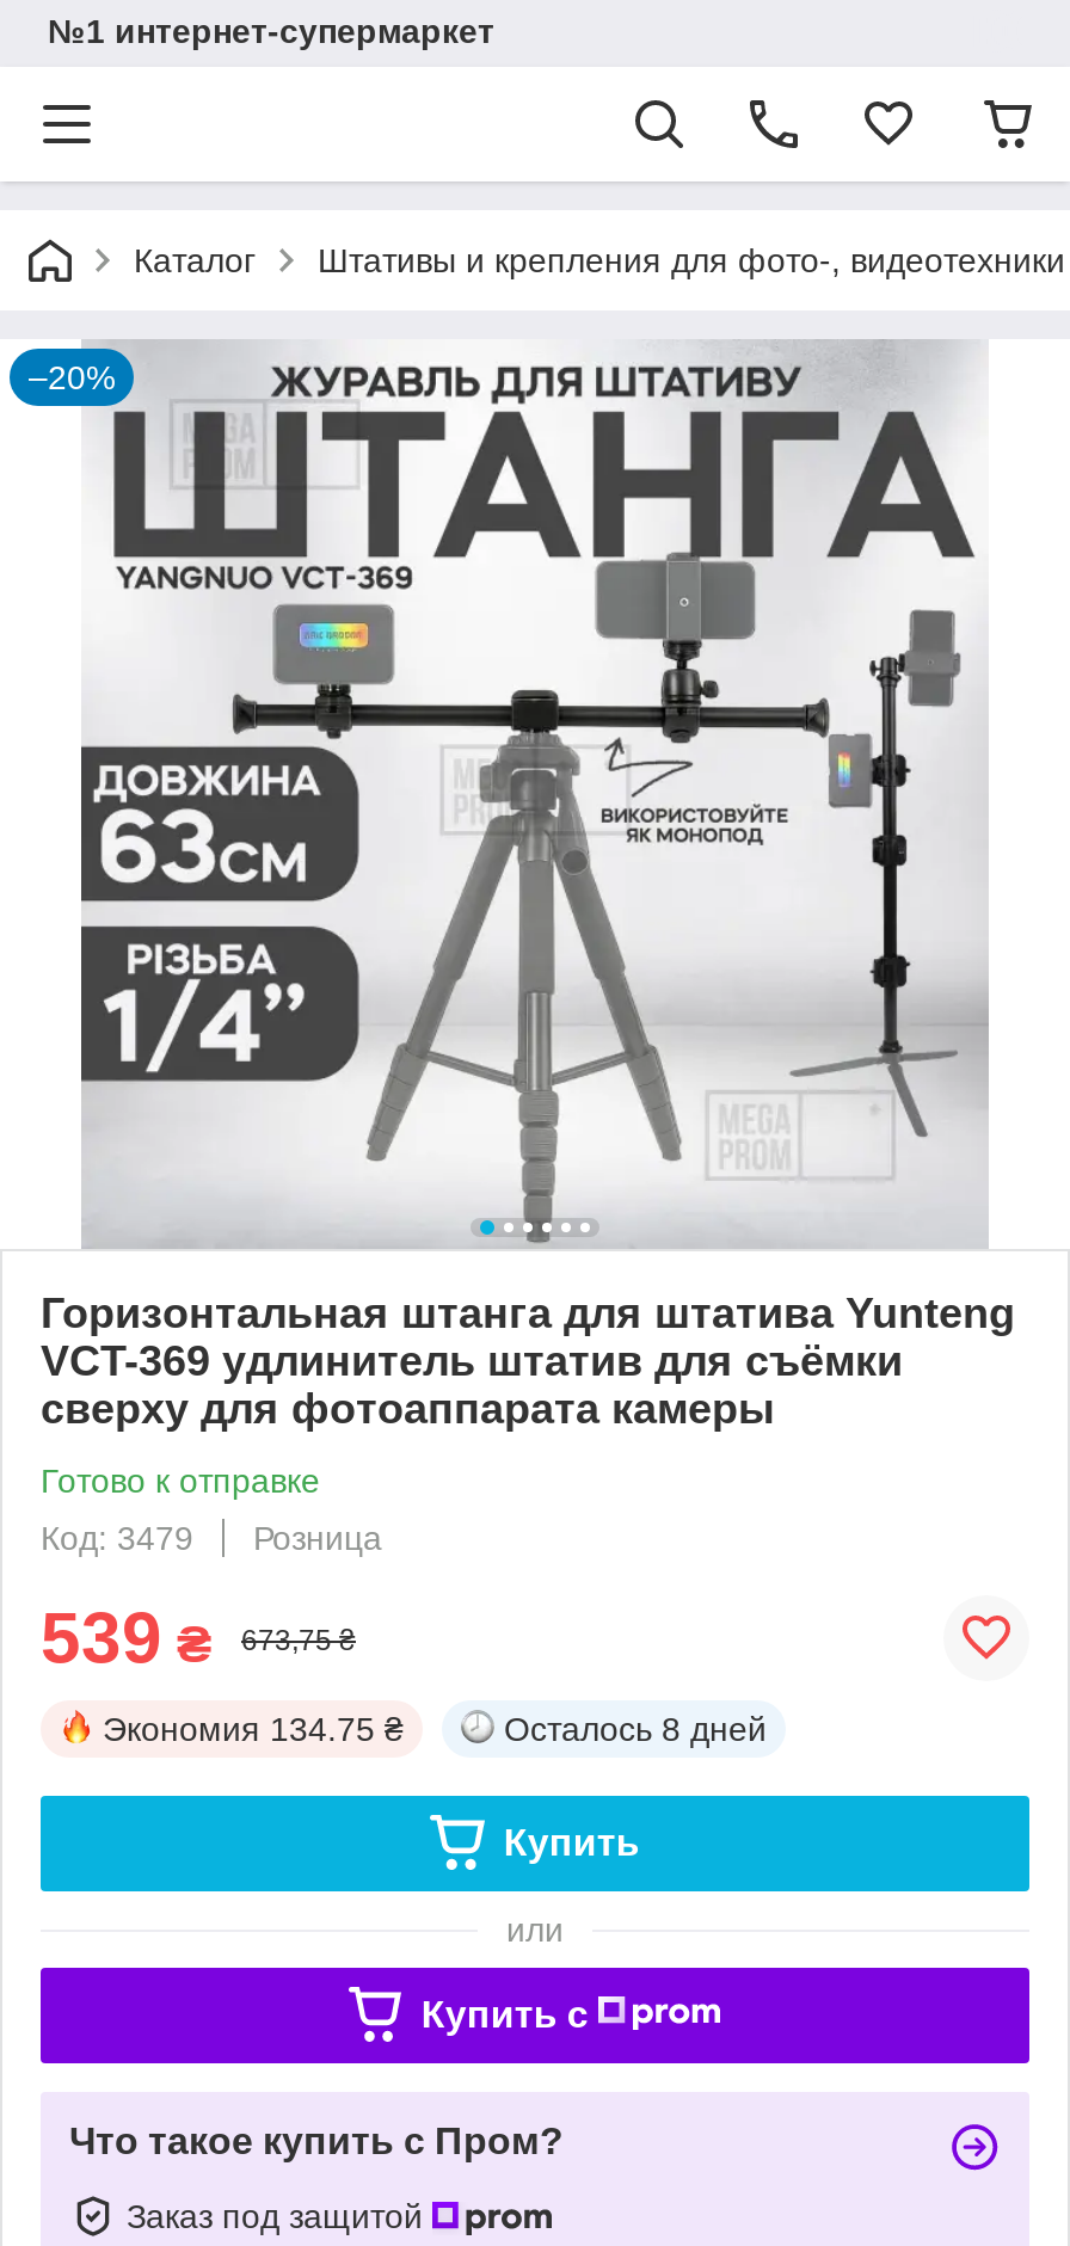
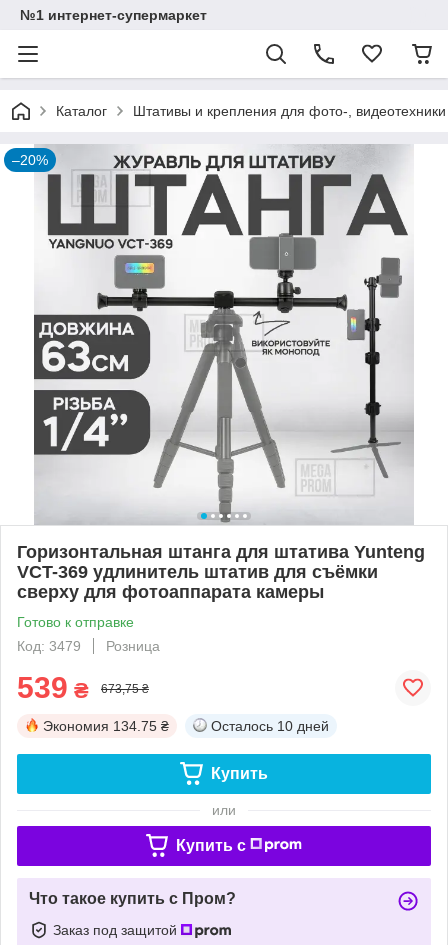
- Осталось 8 дней
+ Осталось 10 дней
